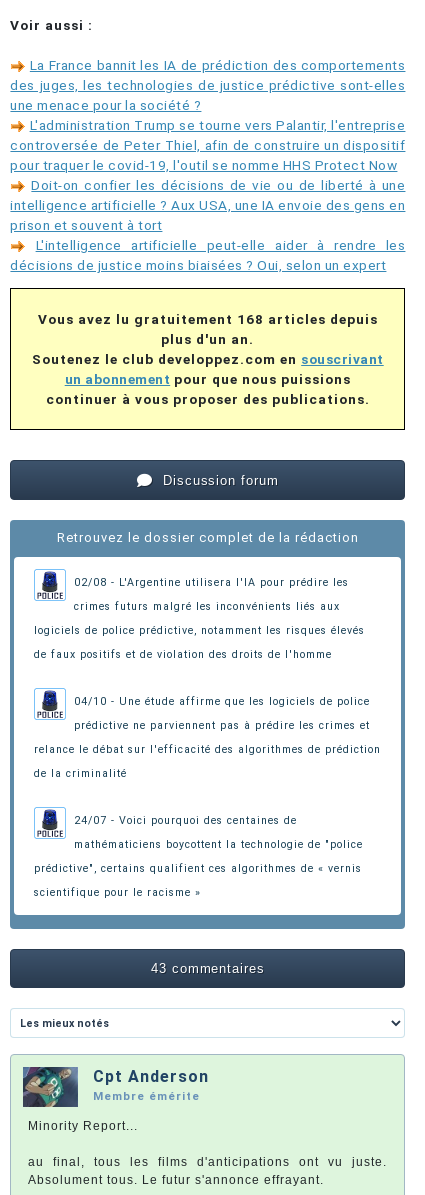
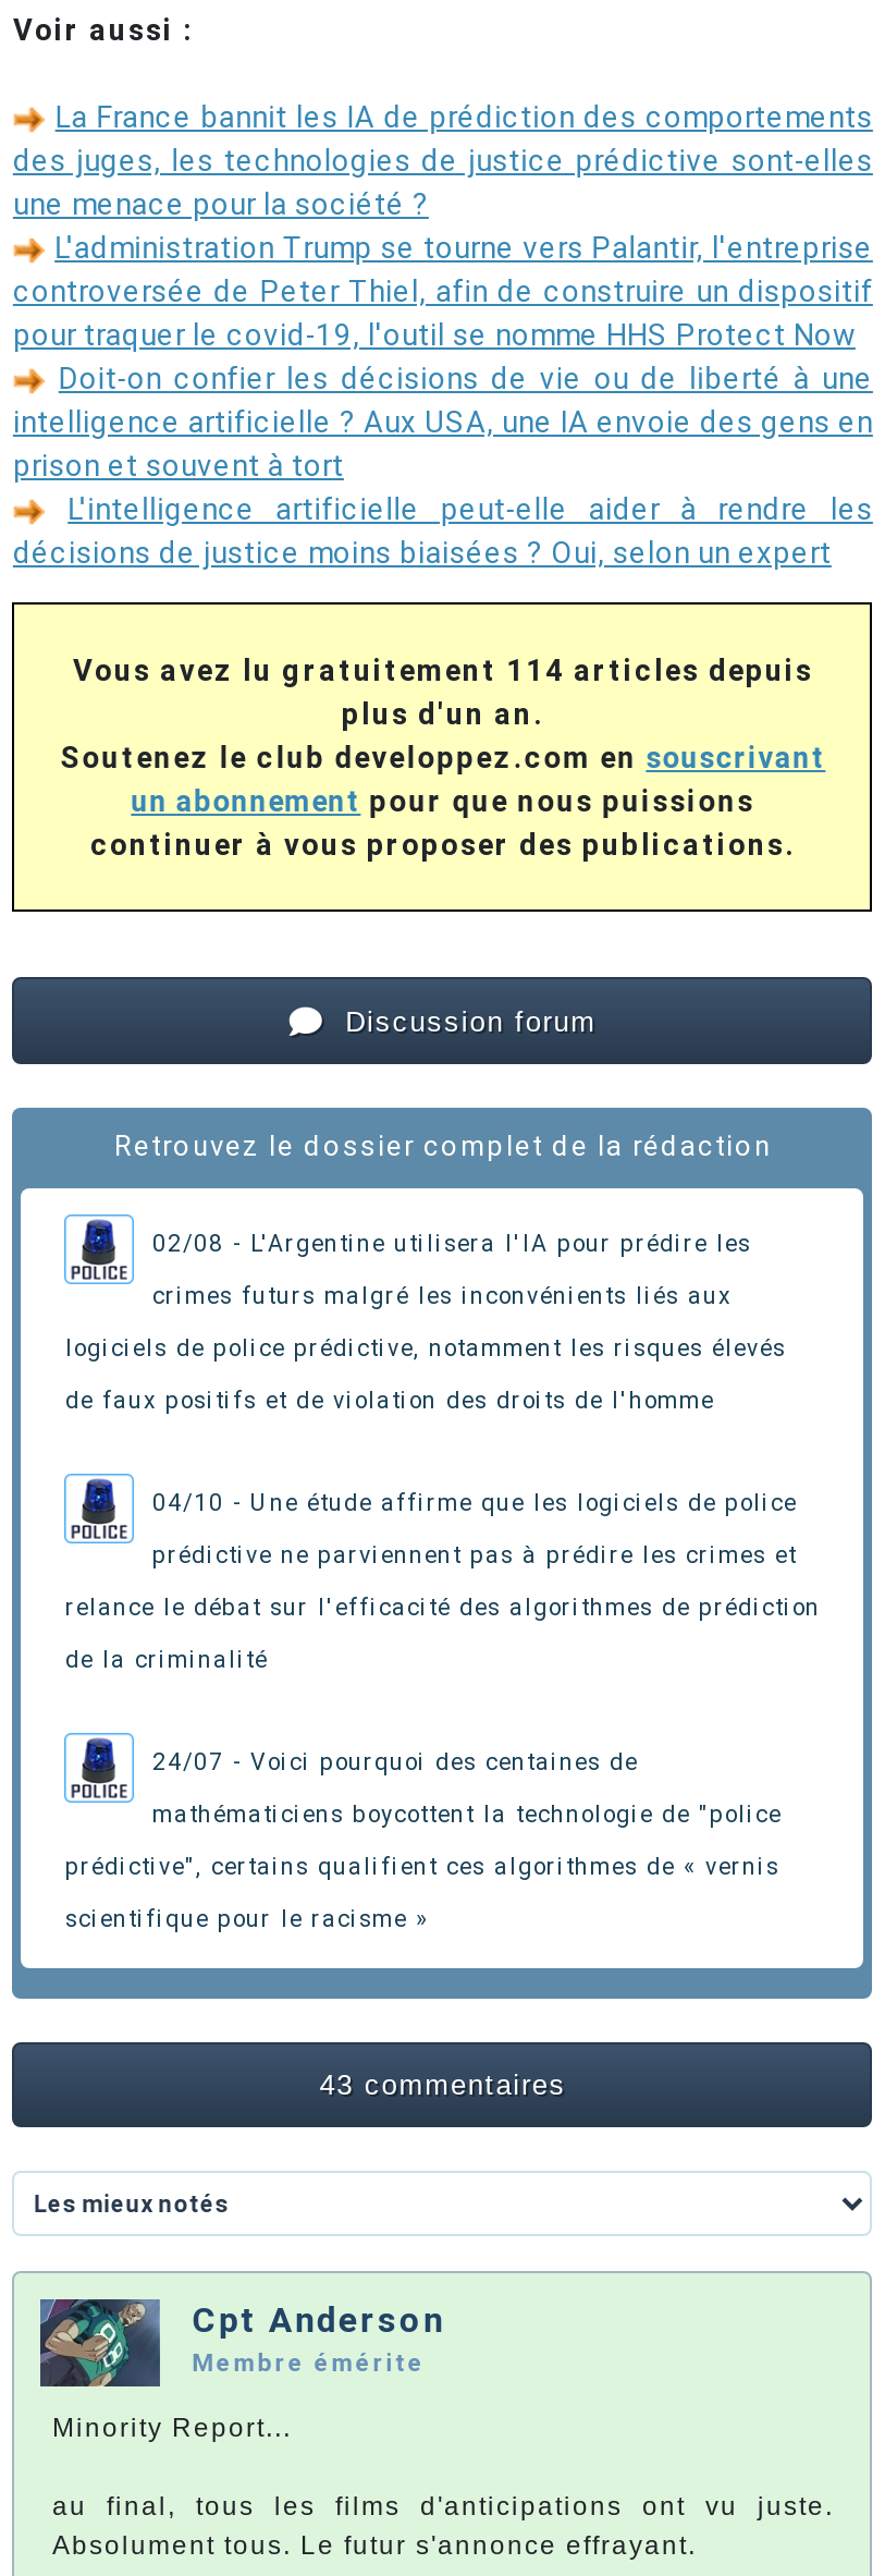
- Vous avez lu gratuitement 168 articles depuis
+ Vous avez lu gratuitement 114 articles depuis
